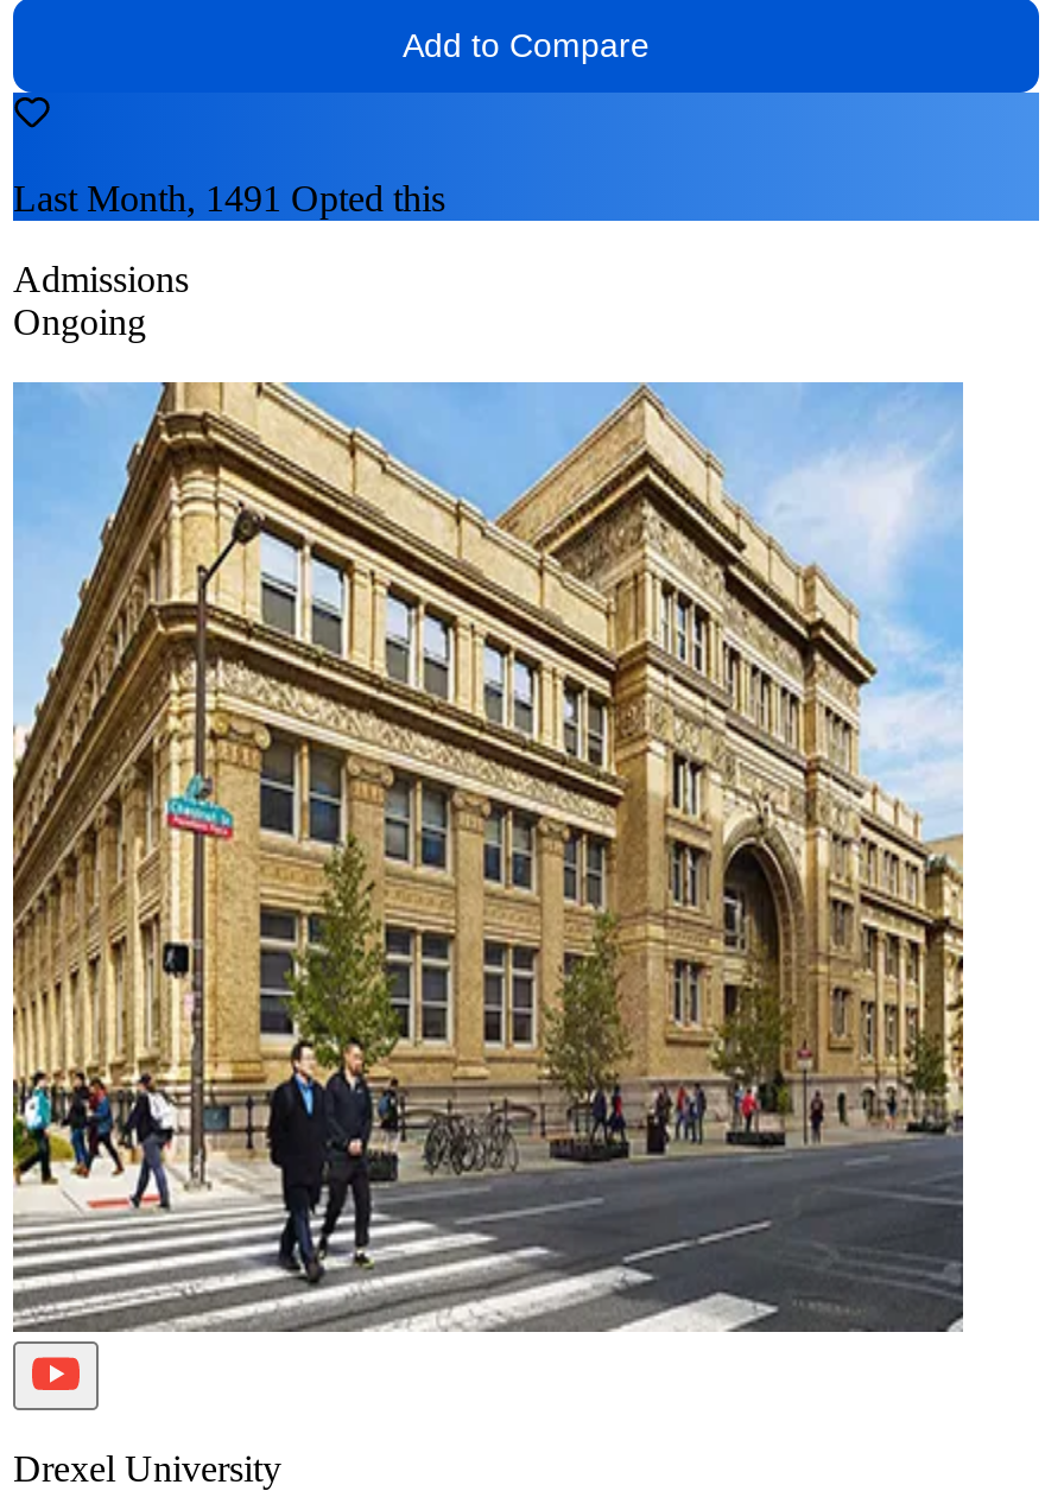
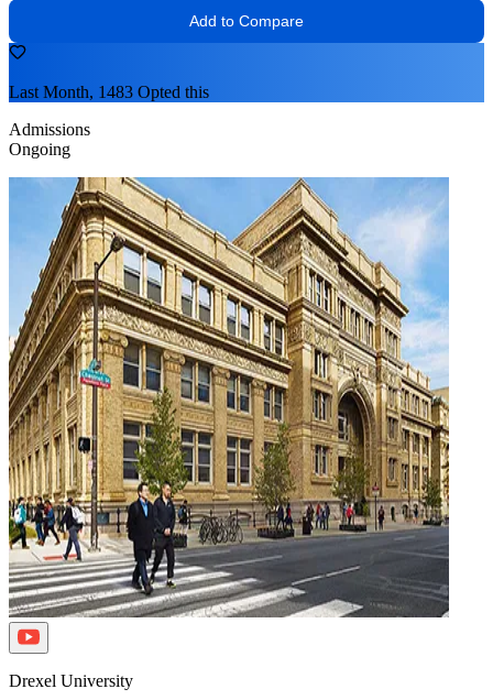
- Last Month, 1491 Opted this
+ Last Month, 1483 Opted this
